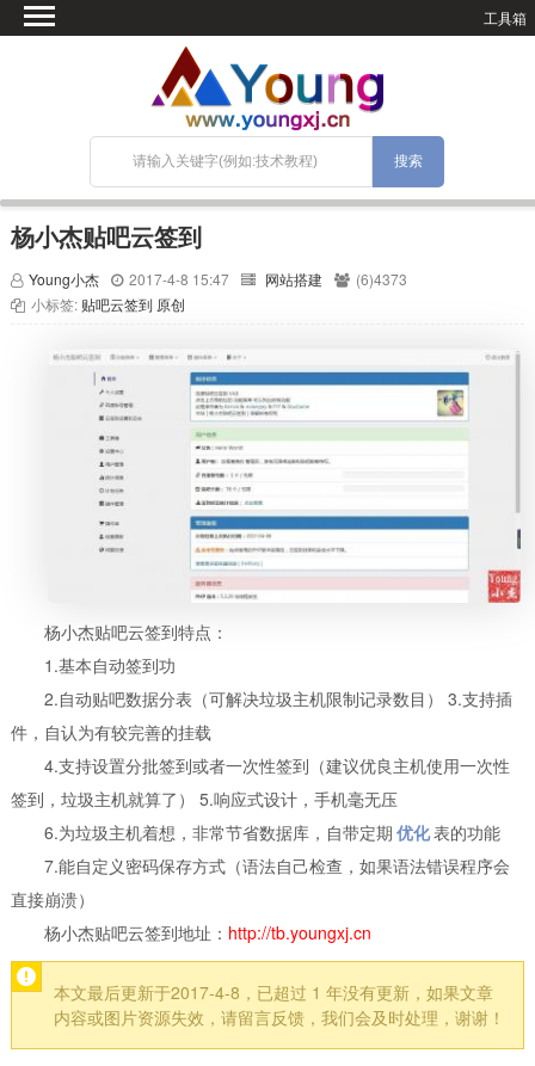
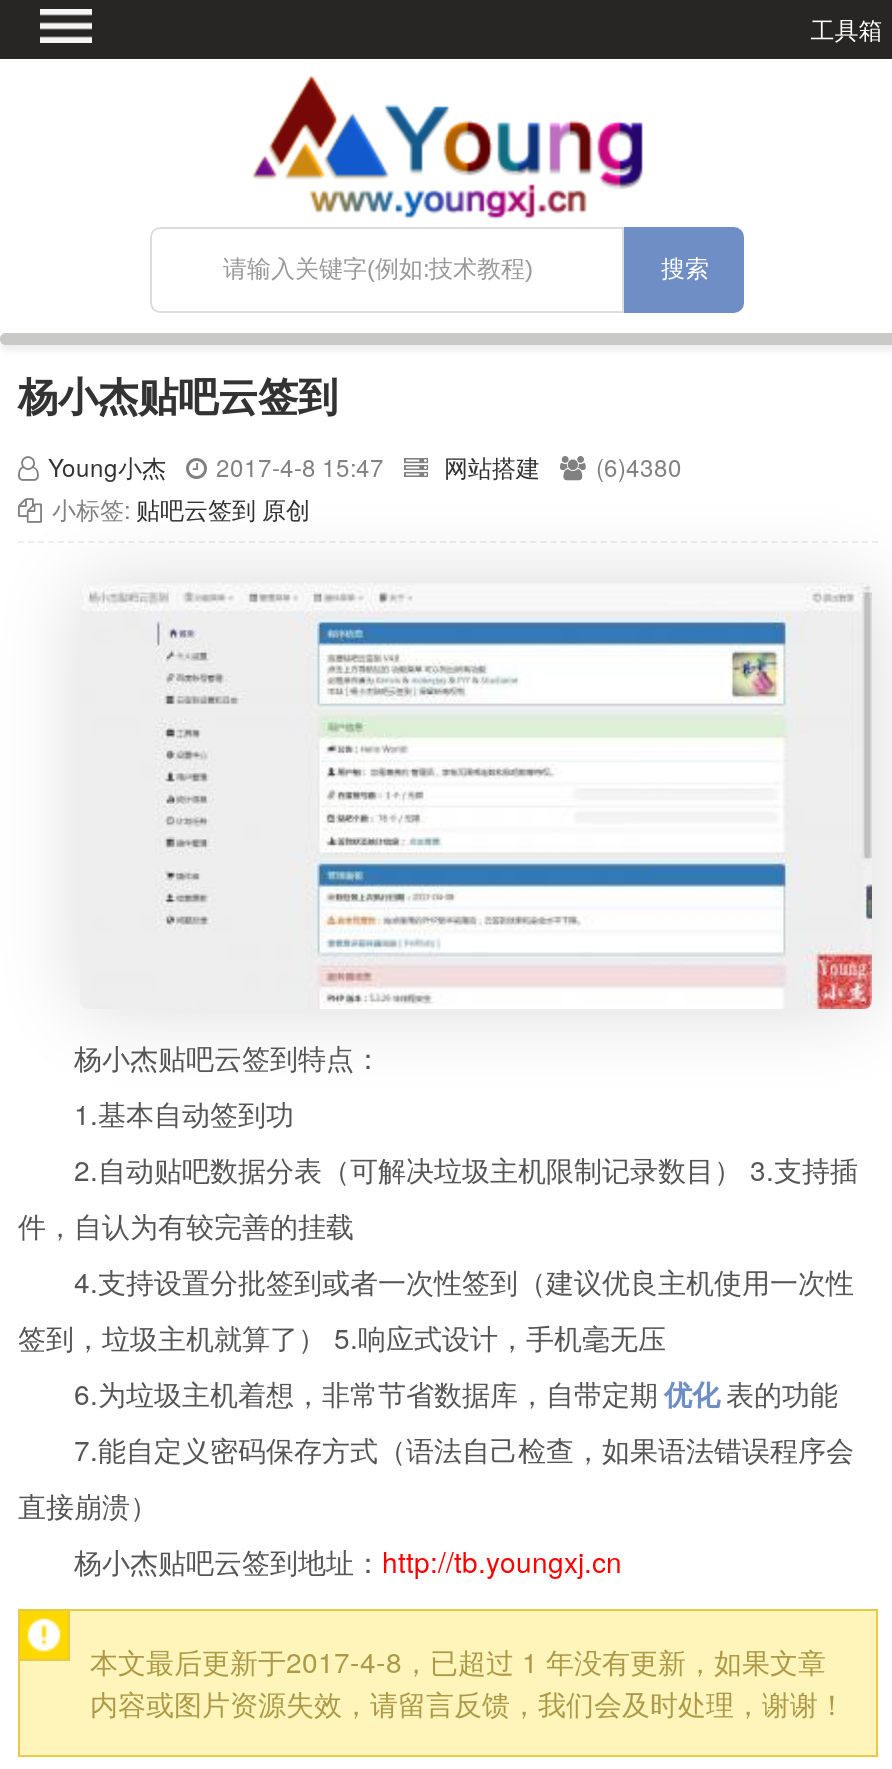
- Young小杰 2017-4-8 15:47 网站搭建 (6)4373
+ Young小杰 2017-4-8 15:47 网站搭建 (6)4380
